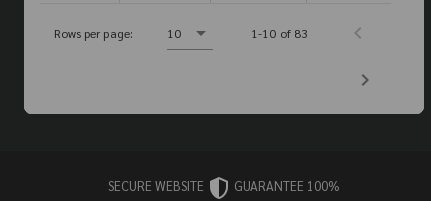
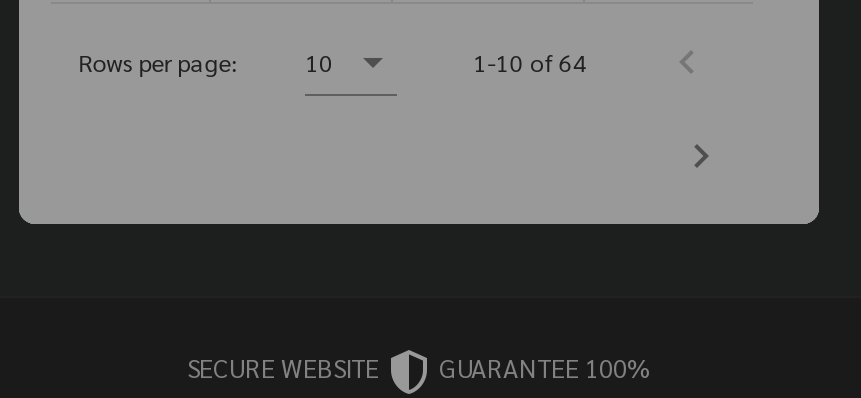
- 1-10 of 83
+ 1-10 of 64
